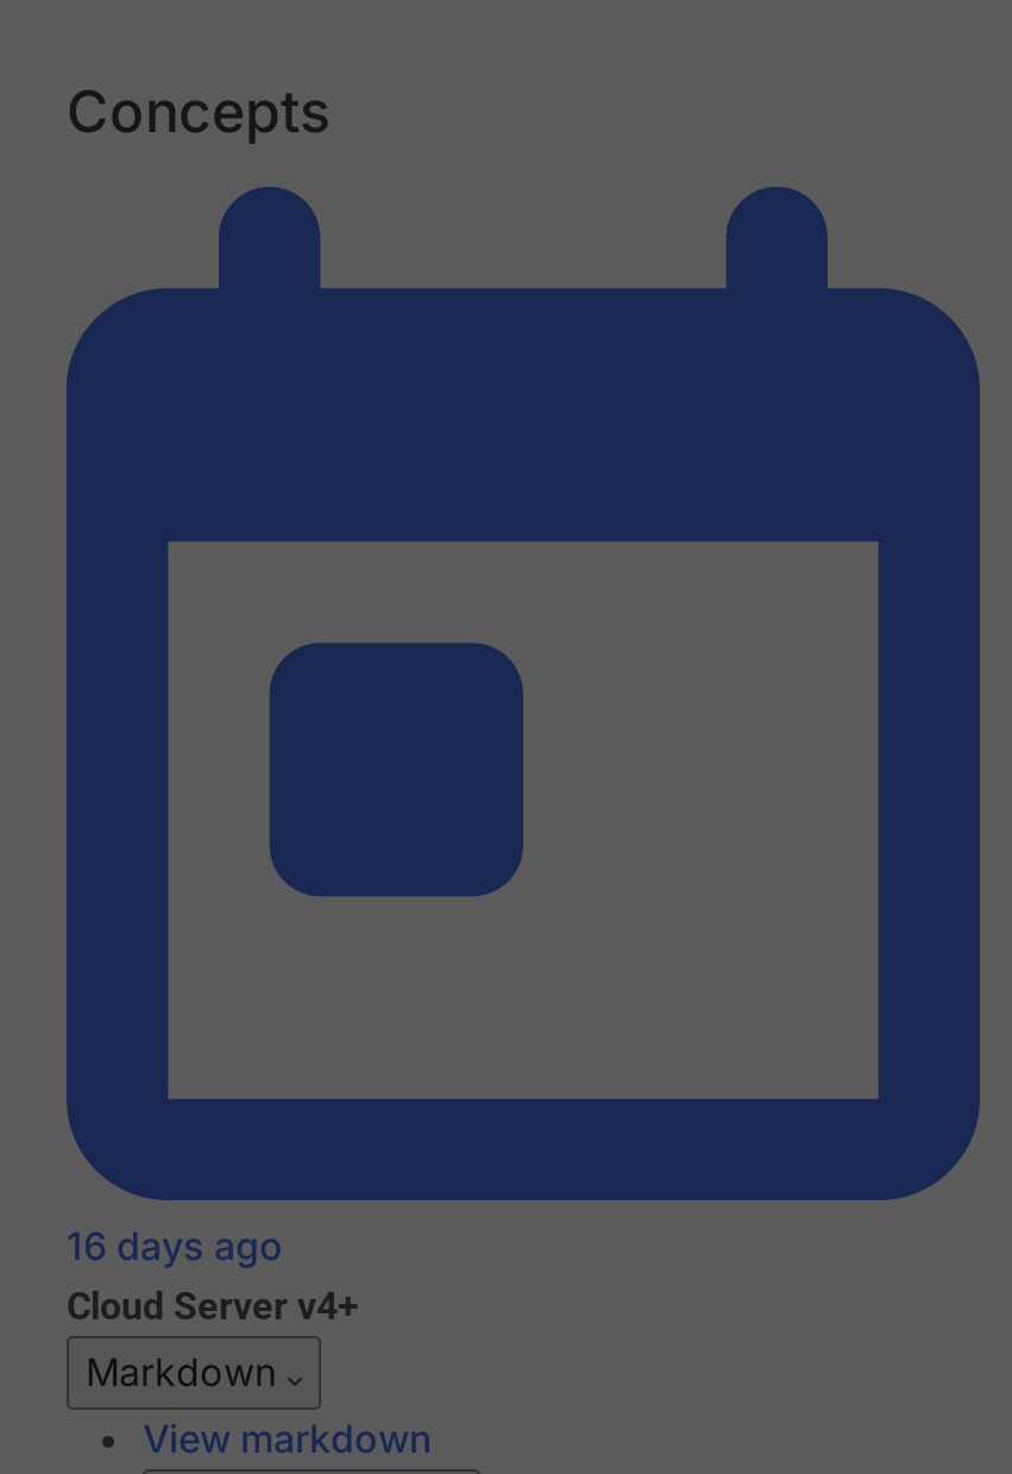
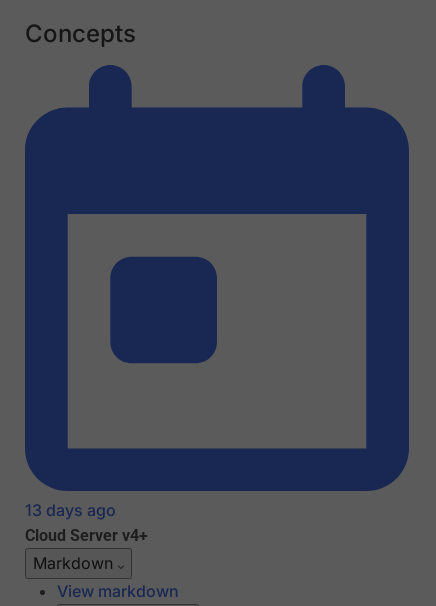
- 16 days ago
+ 13 days ago
